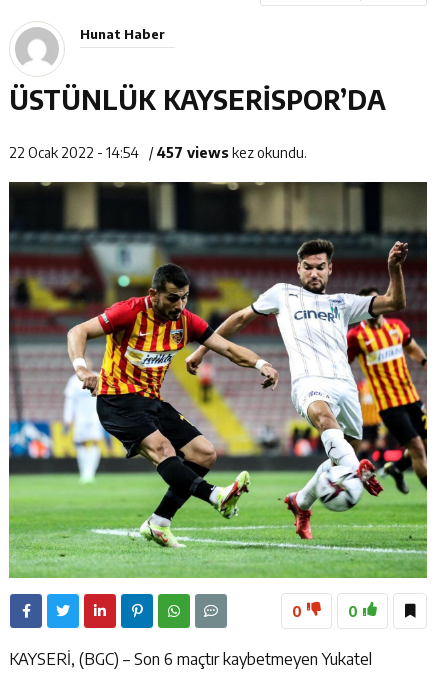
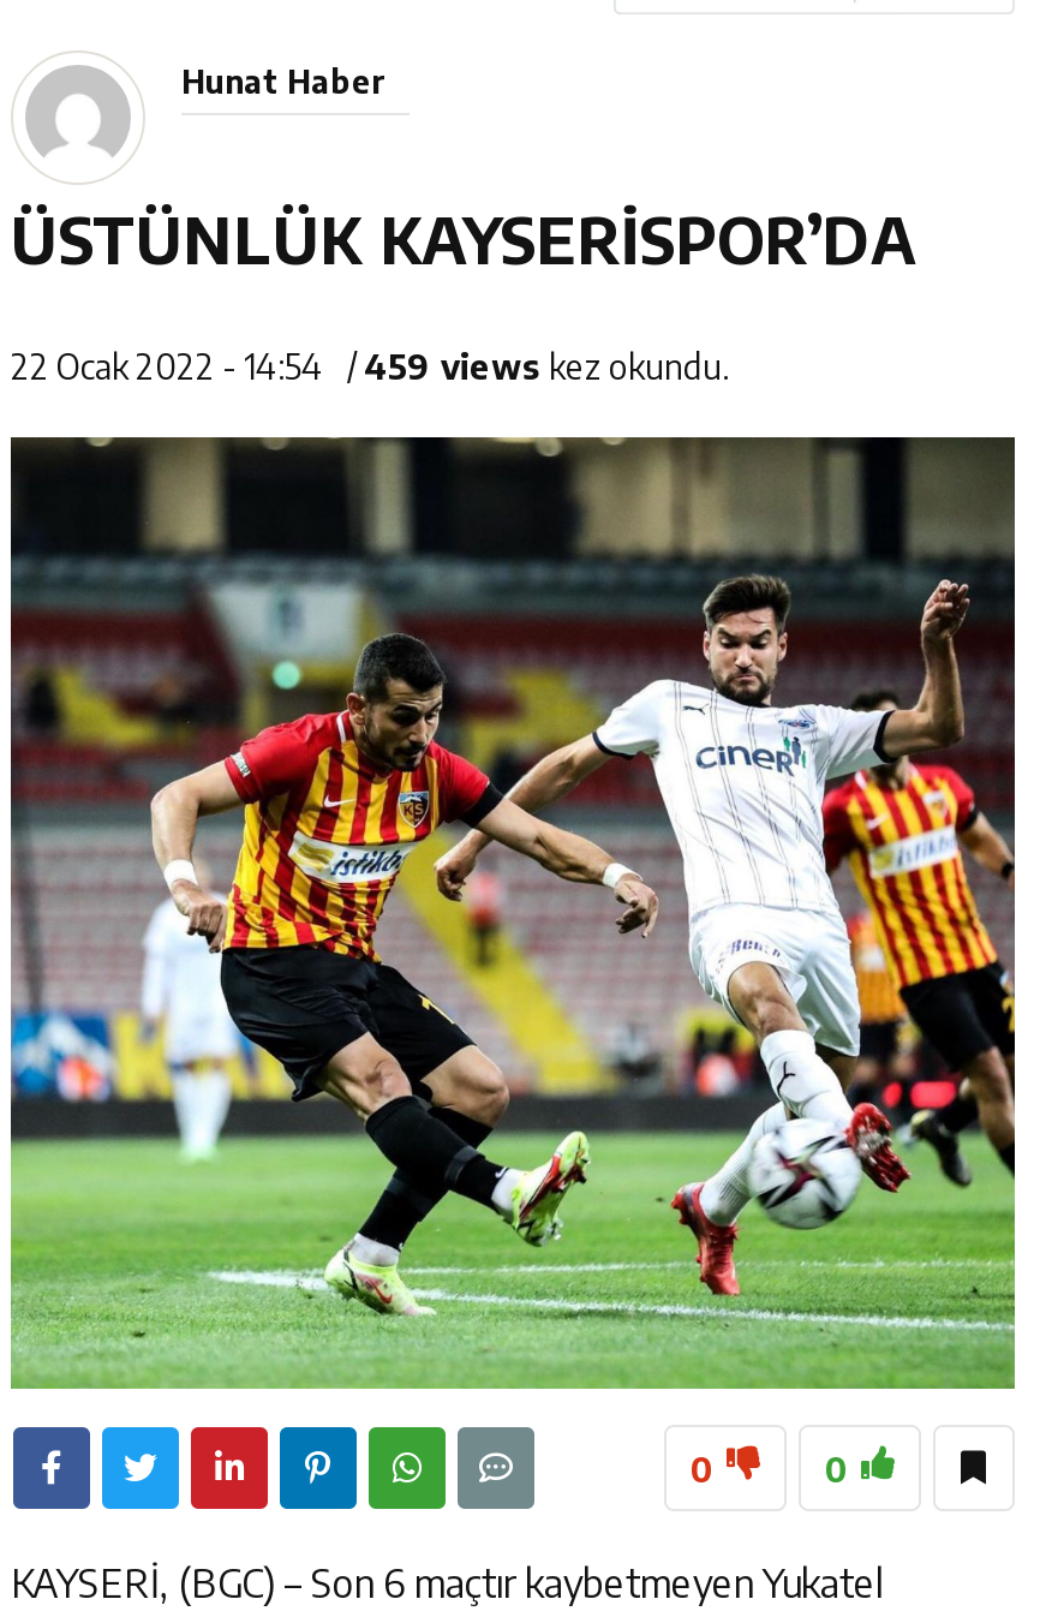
- 22 Ocak 2022 - 14:54 / 457 views kez okundu.
+ 22 Ocak 2022 - 14:54 / 459 views kez okundu.
